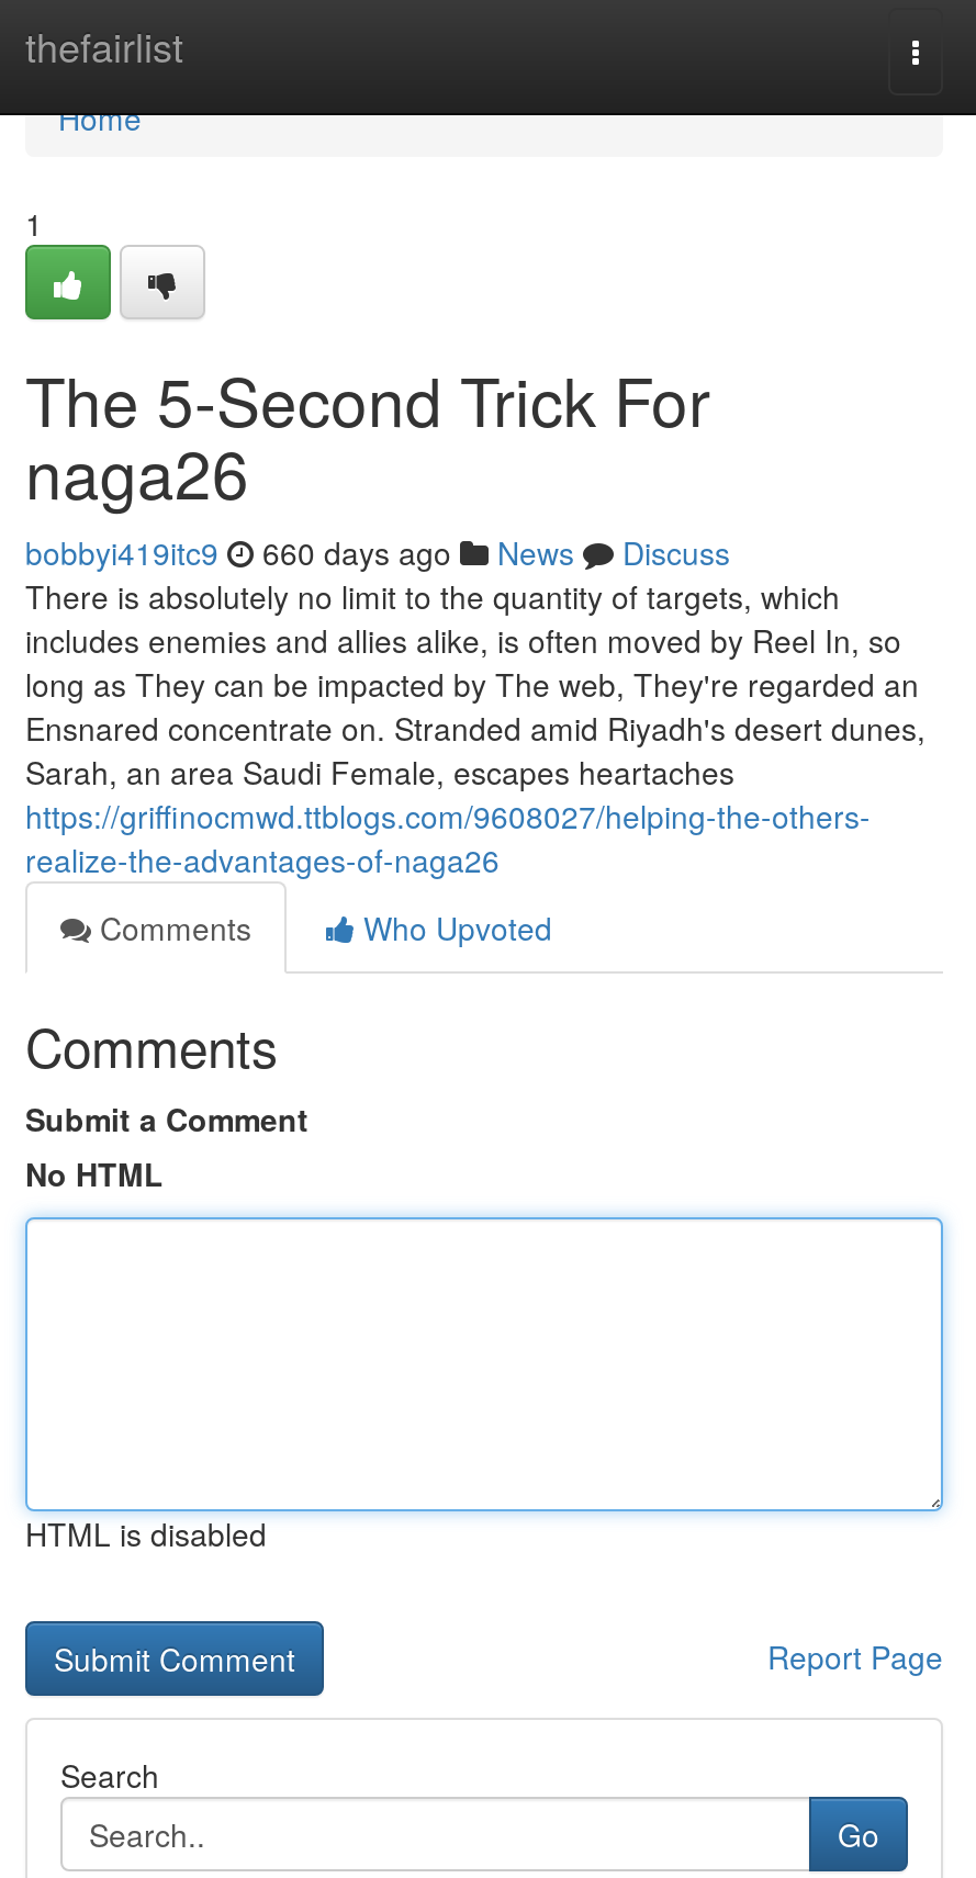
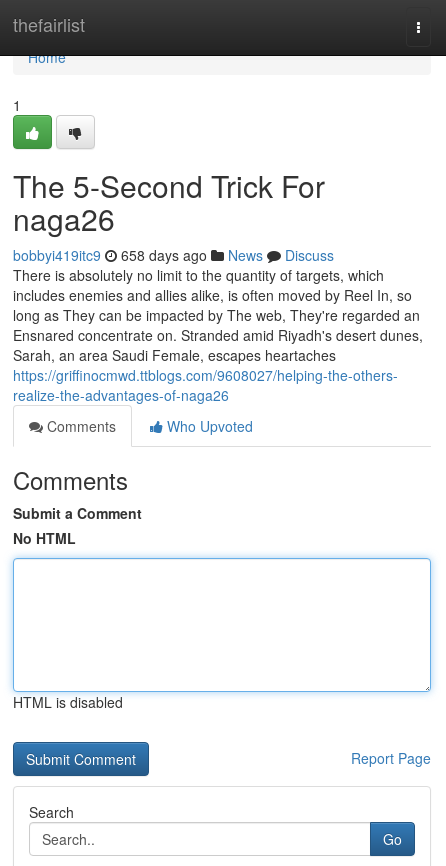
- bobbyi419itc9 660 days ago News Discuss
+ bobbyi419itc9 658 days ago News Discuss
